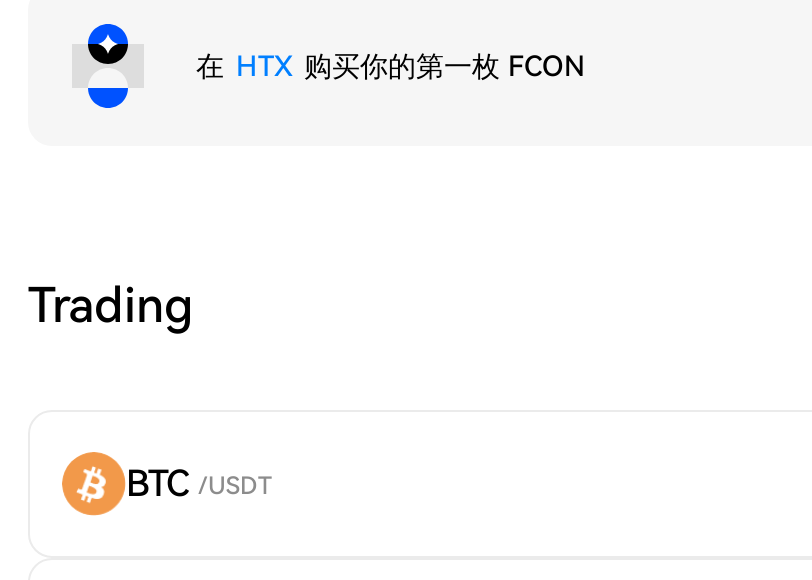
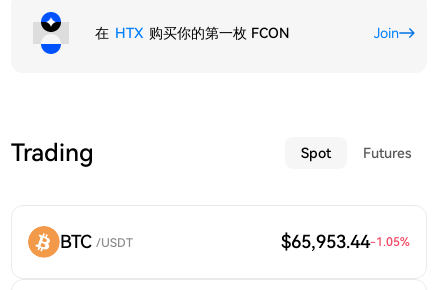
+ Join

+ Spot
+ Futures

+ $65,953.44-1.05%
